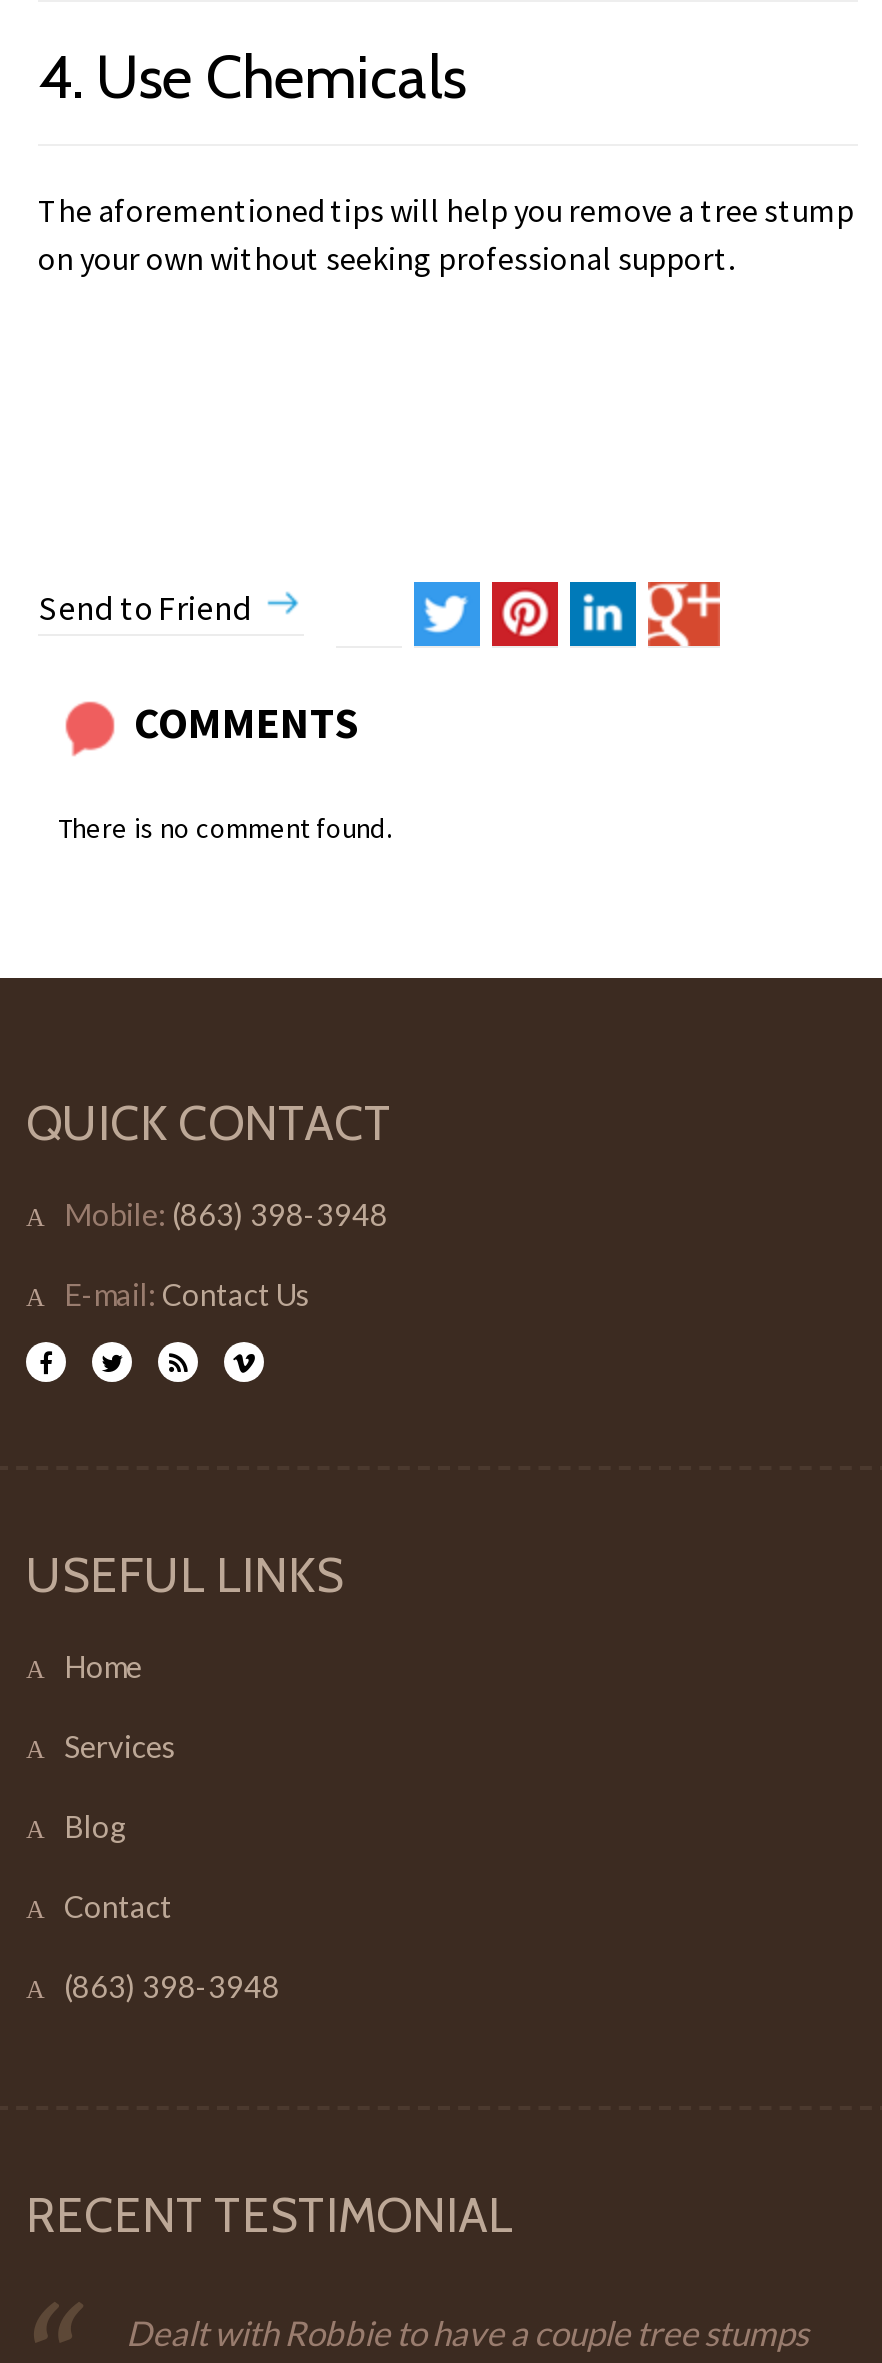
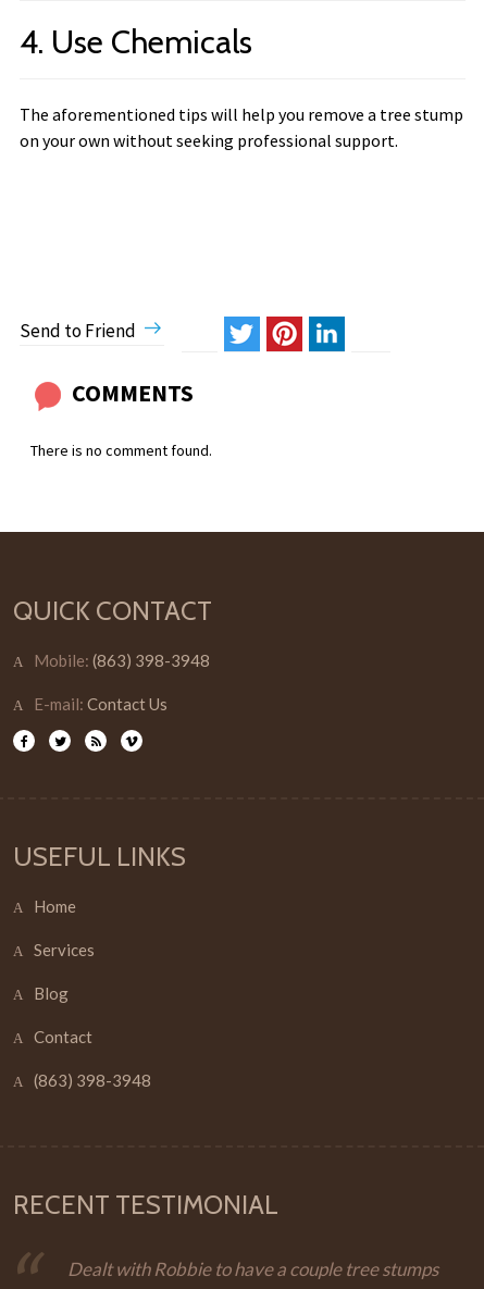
- [image]
